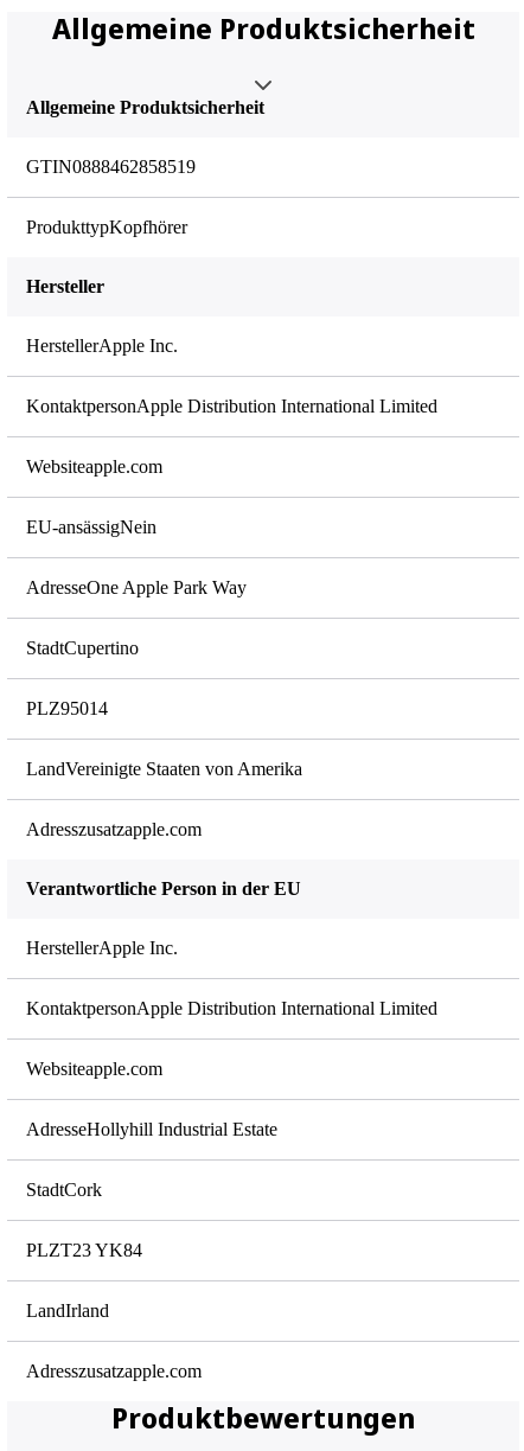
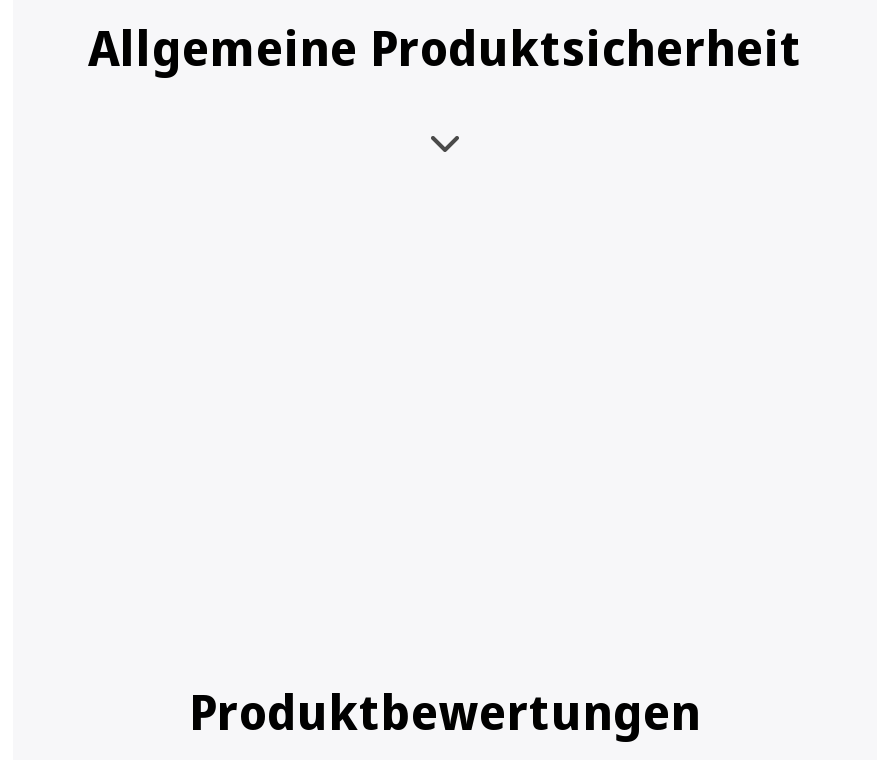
- Allgemeine Produktsicherheit
- GTIN0888462858519
- ProdukttypKopfhörer
- Hersteller
- HerstellerApple Inc.
- KontaktpersonApple Distribution International Limited
- Websiteapple.com
- EU-ansässigNein
- AdresseOne Apple Park Way
- StadtCupertino
- PLZ95014
- LandVereinigte Staaten von Amerika
- Adresszusatzapple.com
- Verantwortliche Person in der EU
- HerstellerApple Inc.
- KontaktpersonApple Distribution International Limited
- Websiteapple.com
- AdresseHollyhill Industrial Estate
- StadtCork
- PLZT23 YK84
- LandIrland
- Adresszusatzapple.com
